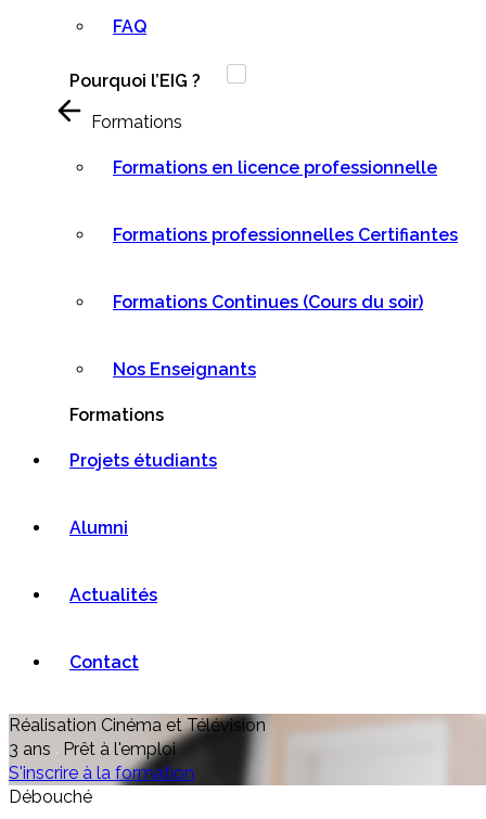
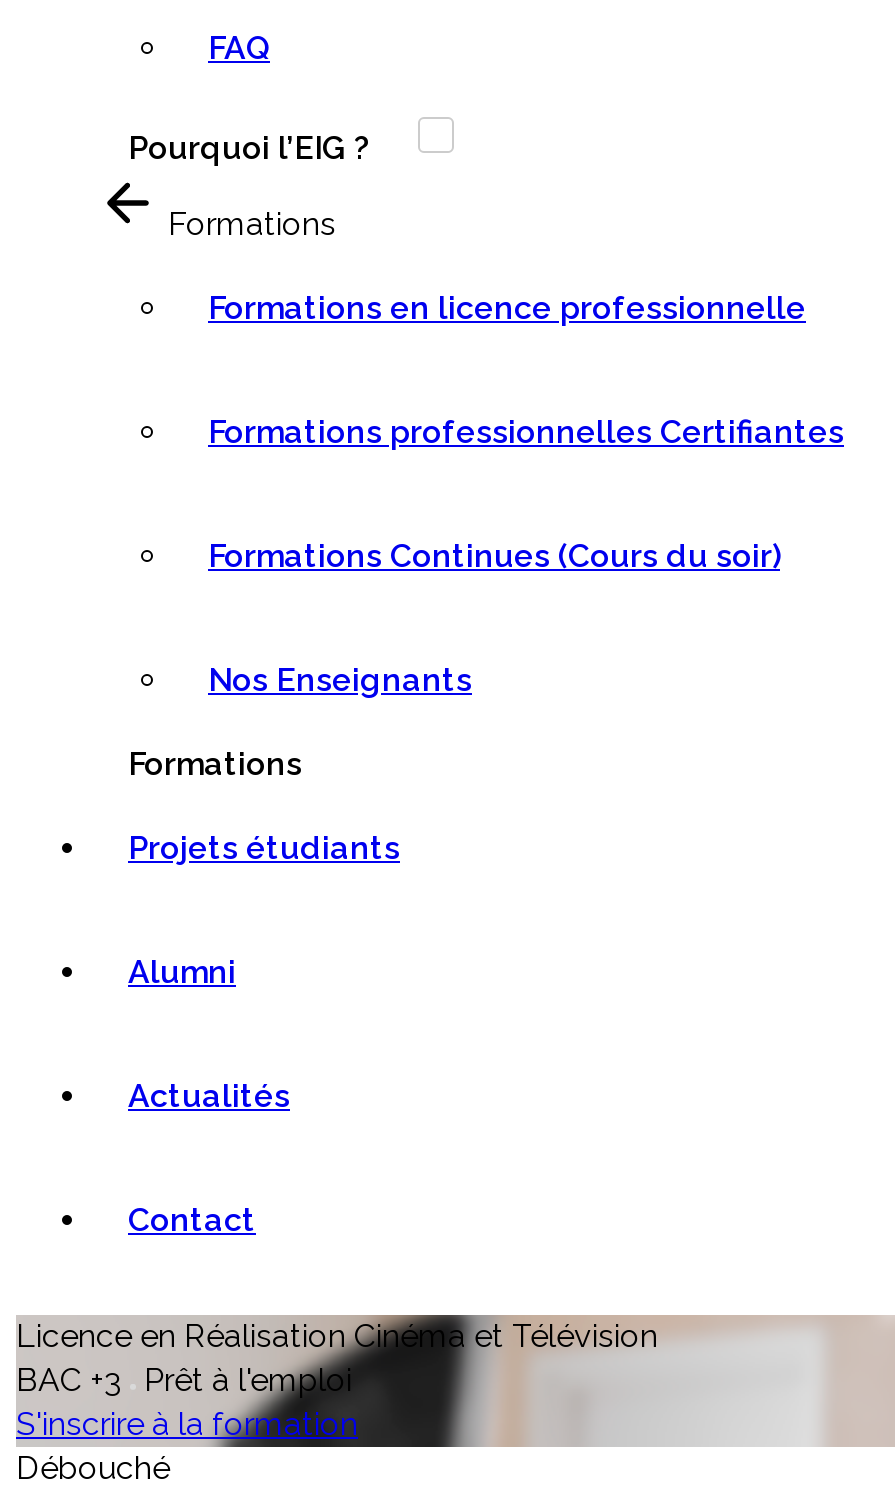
- Réalisation Cinéma et Télévision
- 3 ans Prêt à l'emploi
+ Licence en Réalisation Cinéma et Télévision
+ BAC +3 Prêt à l'emploi
